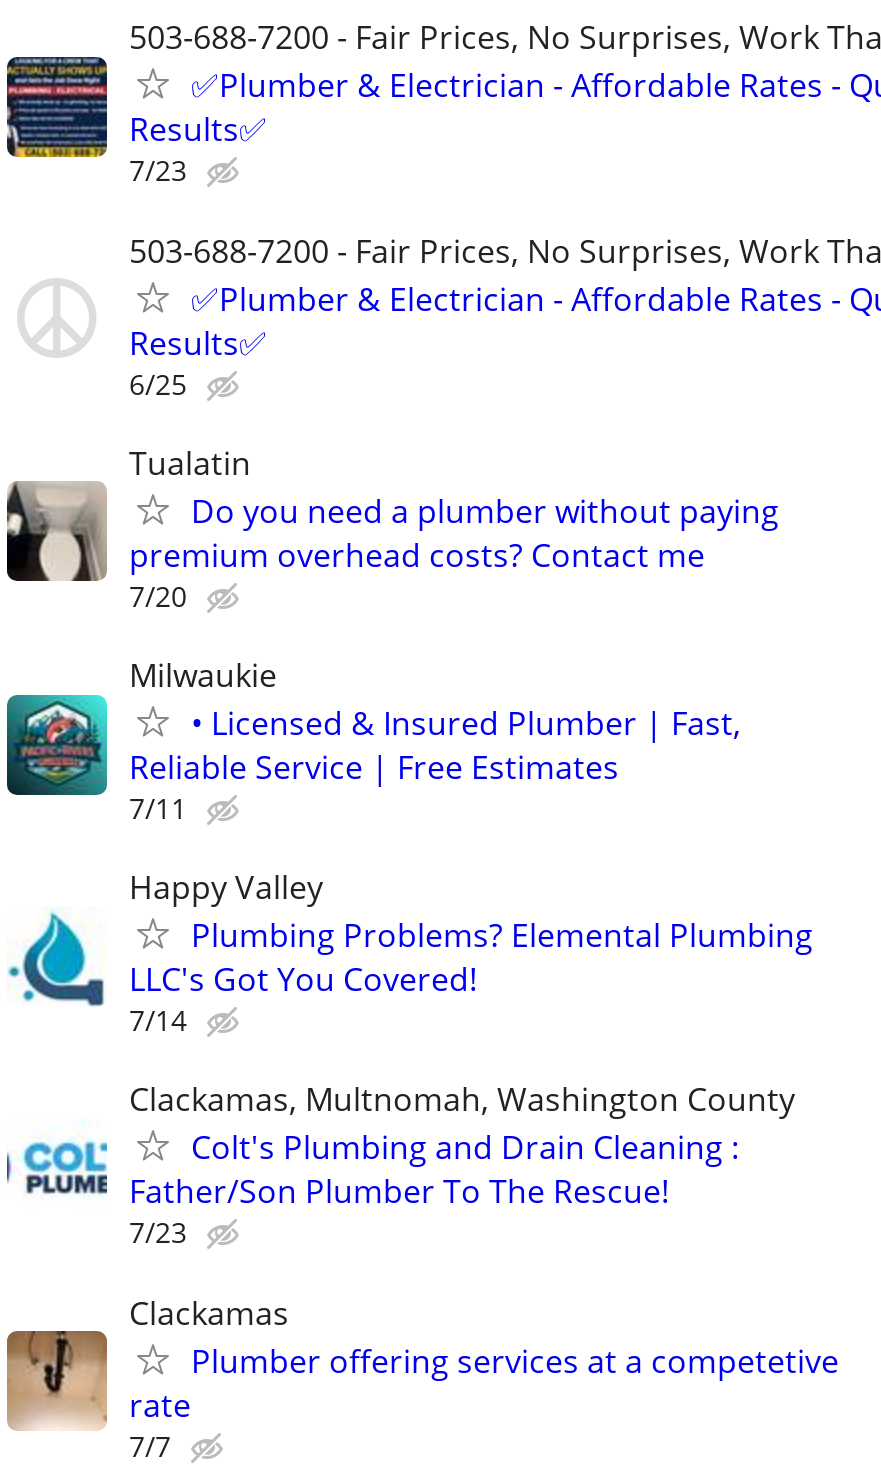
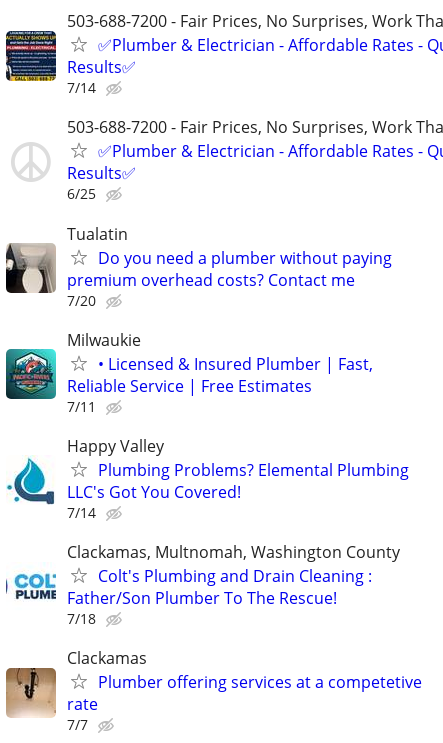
- 7/23
+ 7/14

- 7/23
+ 7/18
